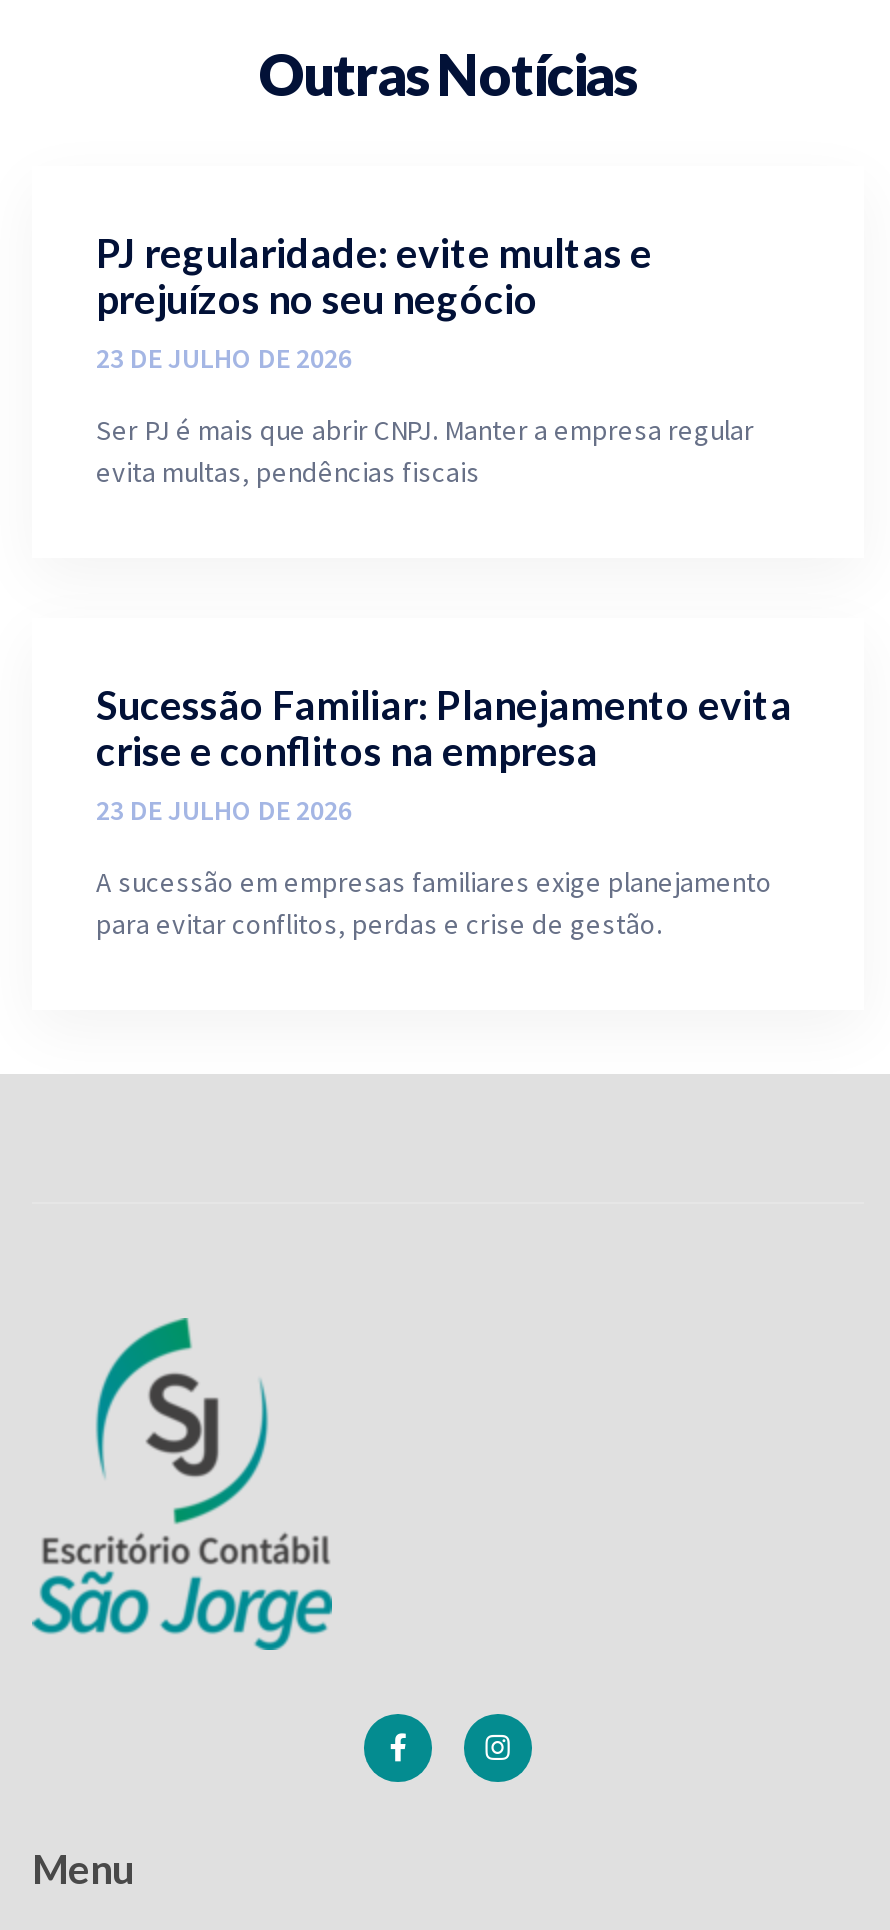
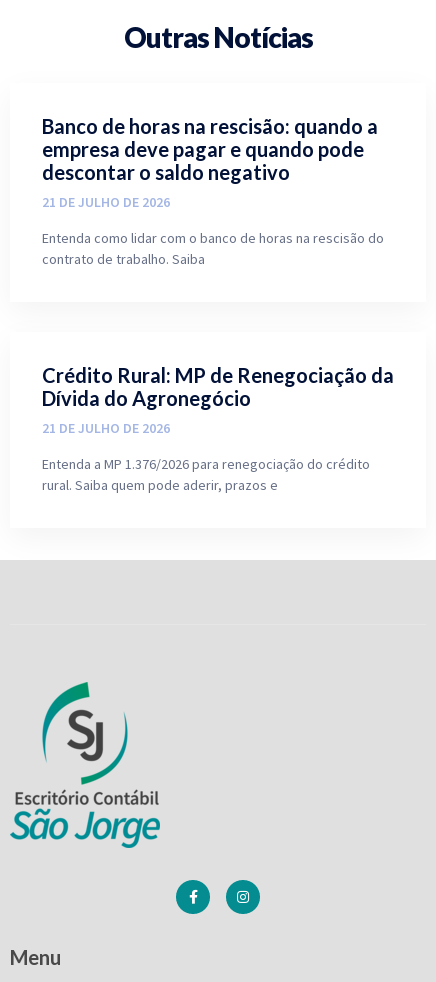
- PJ regularidade: evite multas e
- prejuízos no seu negócio
- 23 DE JULHO DE 2026
+ Banco de horas na rescisão: quando a
+ empresa deve pagar e quando pode
+ descontar o saldo negativo
+ 21 DE JULHO DE 2026

- Ser PJ é mais que abrir CNPJ. Manter a empresa regular
- evita multas, pendências fiscais
+ Entenda como lidar com o banco de horas na rescisão do
+ contrato de trabalho. Saiba

- Sucessão Familiar: Planejamento evita
- crise e conflitos na empresa
- 23 DE JULHO DE 2026
+ Crédito Rural: MP de Renegociação da
+ Dívida do Agronegócio
+ 21 DE JULHO DE 2026

- A sucessão em empresas familiares exige planejamento
- para evitar conflitos, perdas e crise de gestão.
+ Entenda a MP 1.376/2026 para renegociação do crédito
+ rural. Saiba quem pode aderir, prazos e
